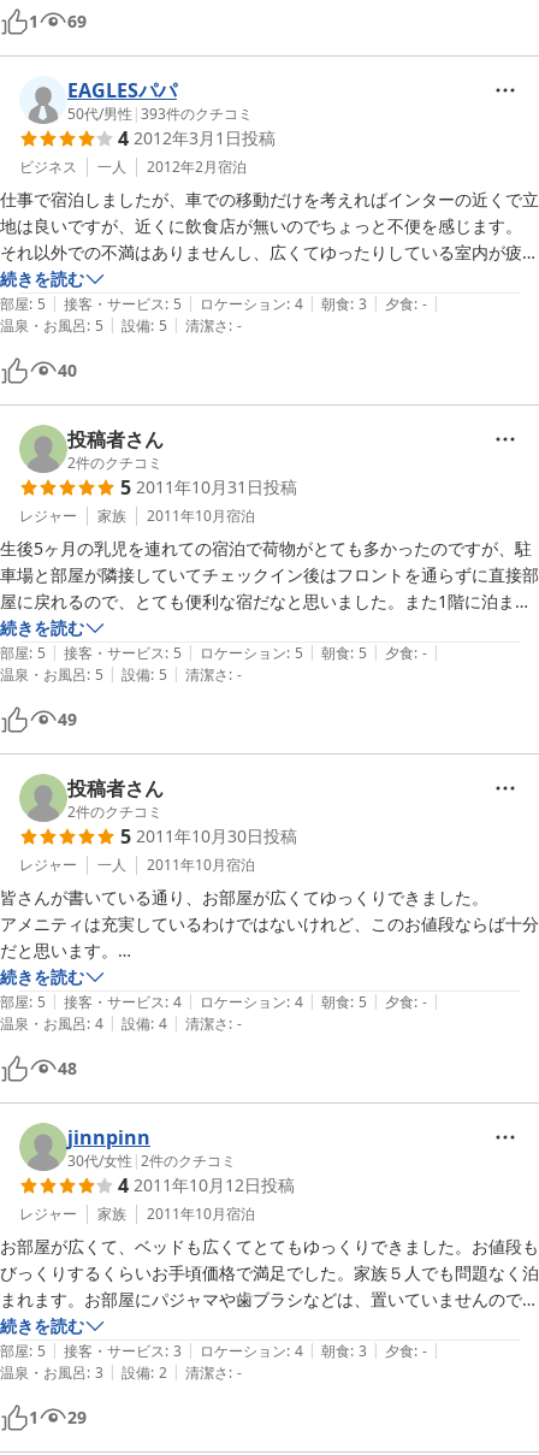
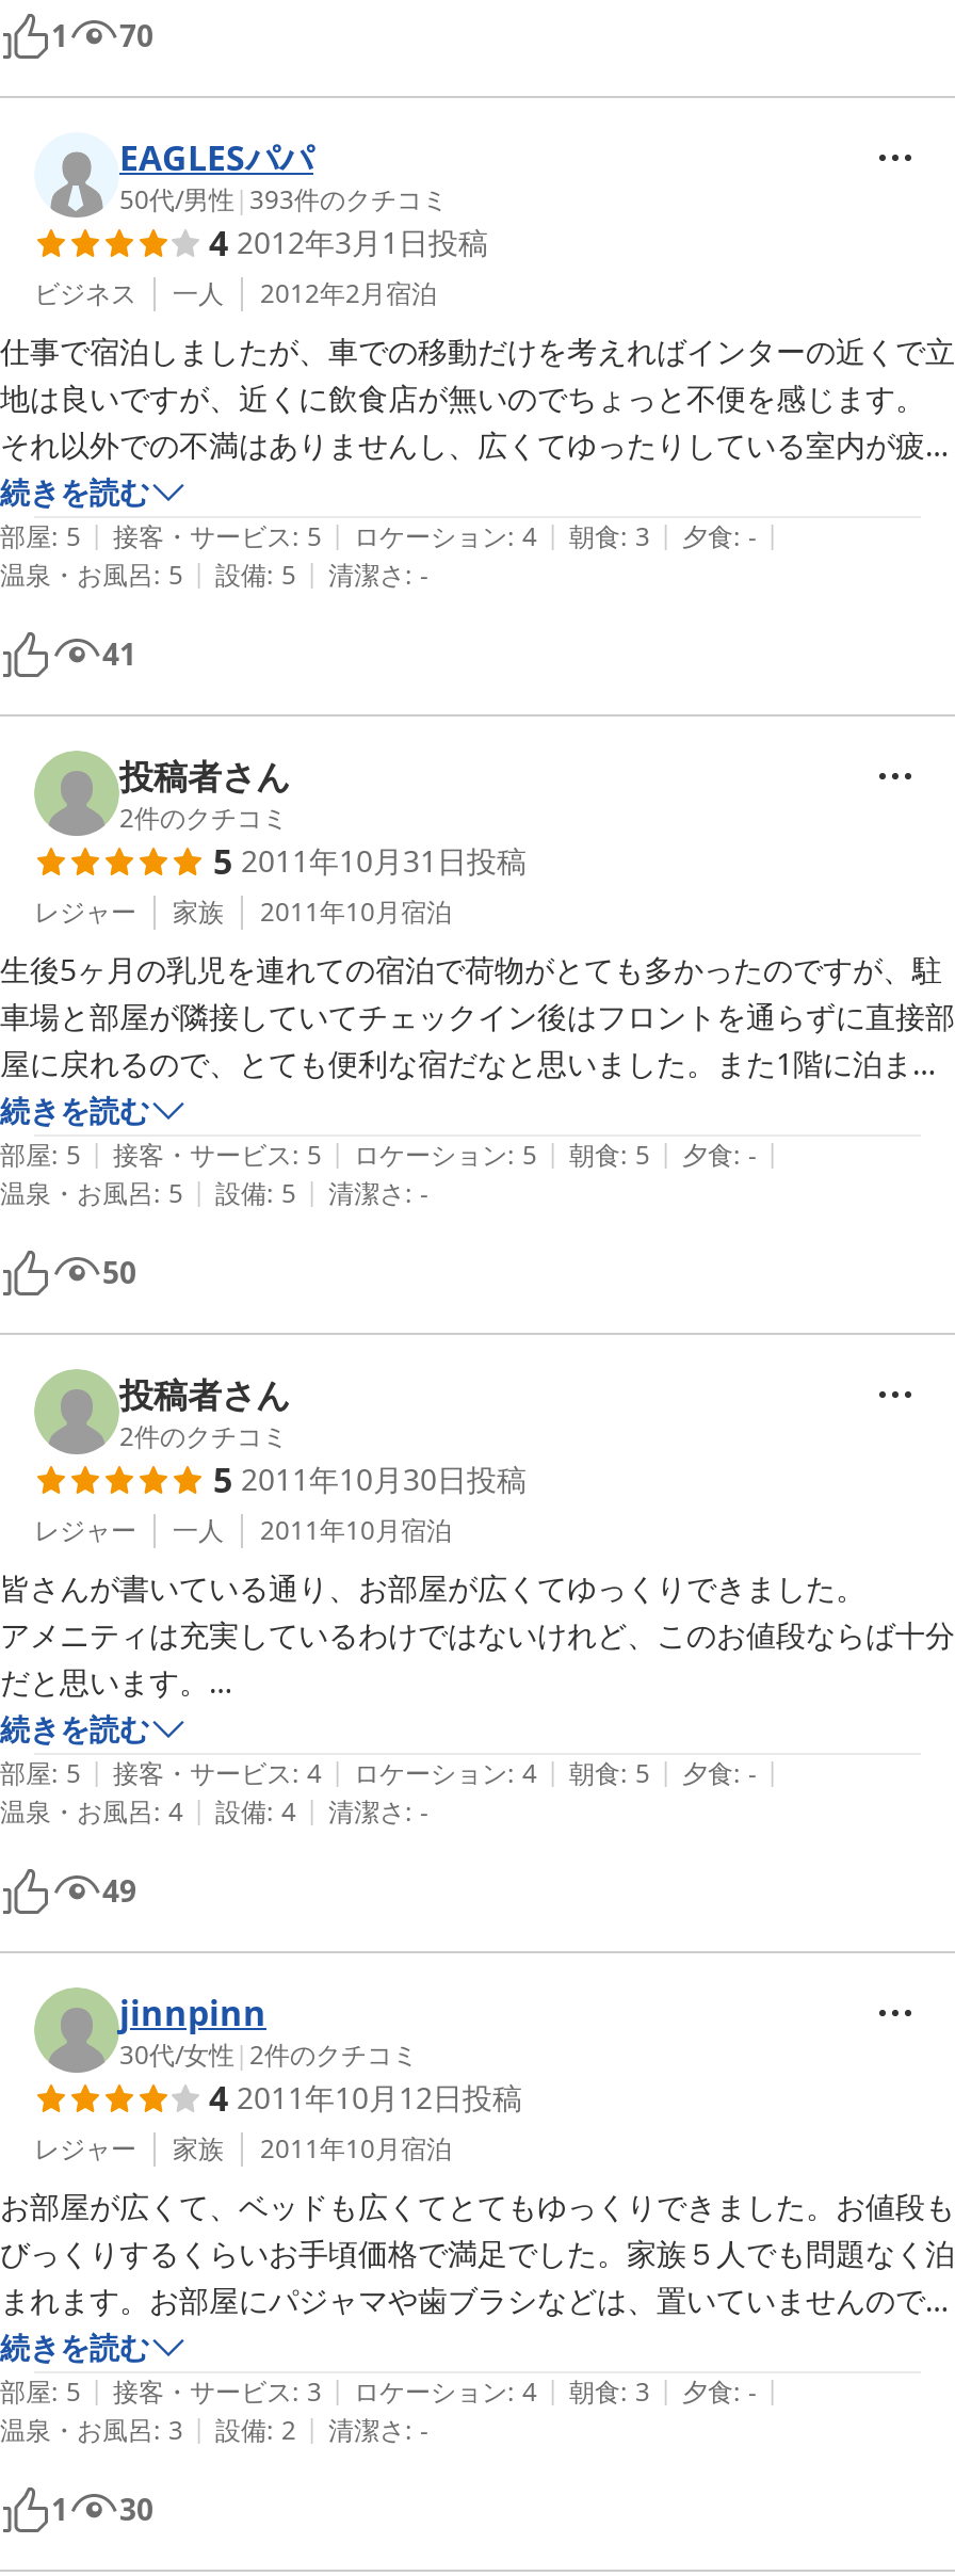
- 1 69
+ 1 70

- 40
+ 41

- 49
+ 50

- 48
+ 49

- 1 29
+ 1 30
